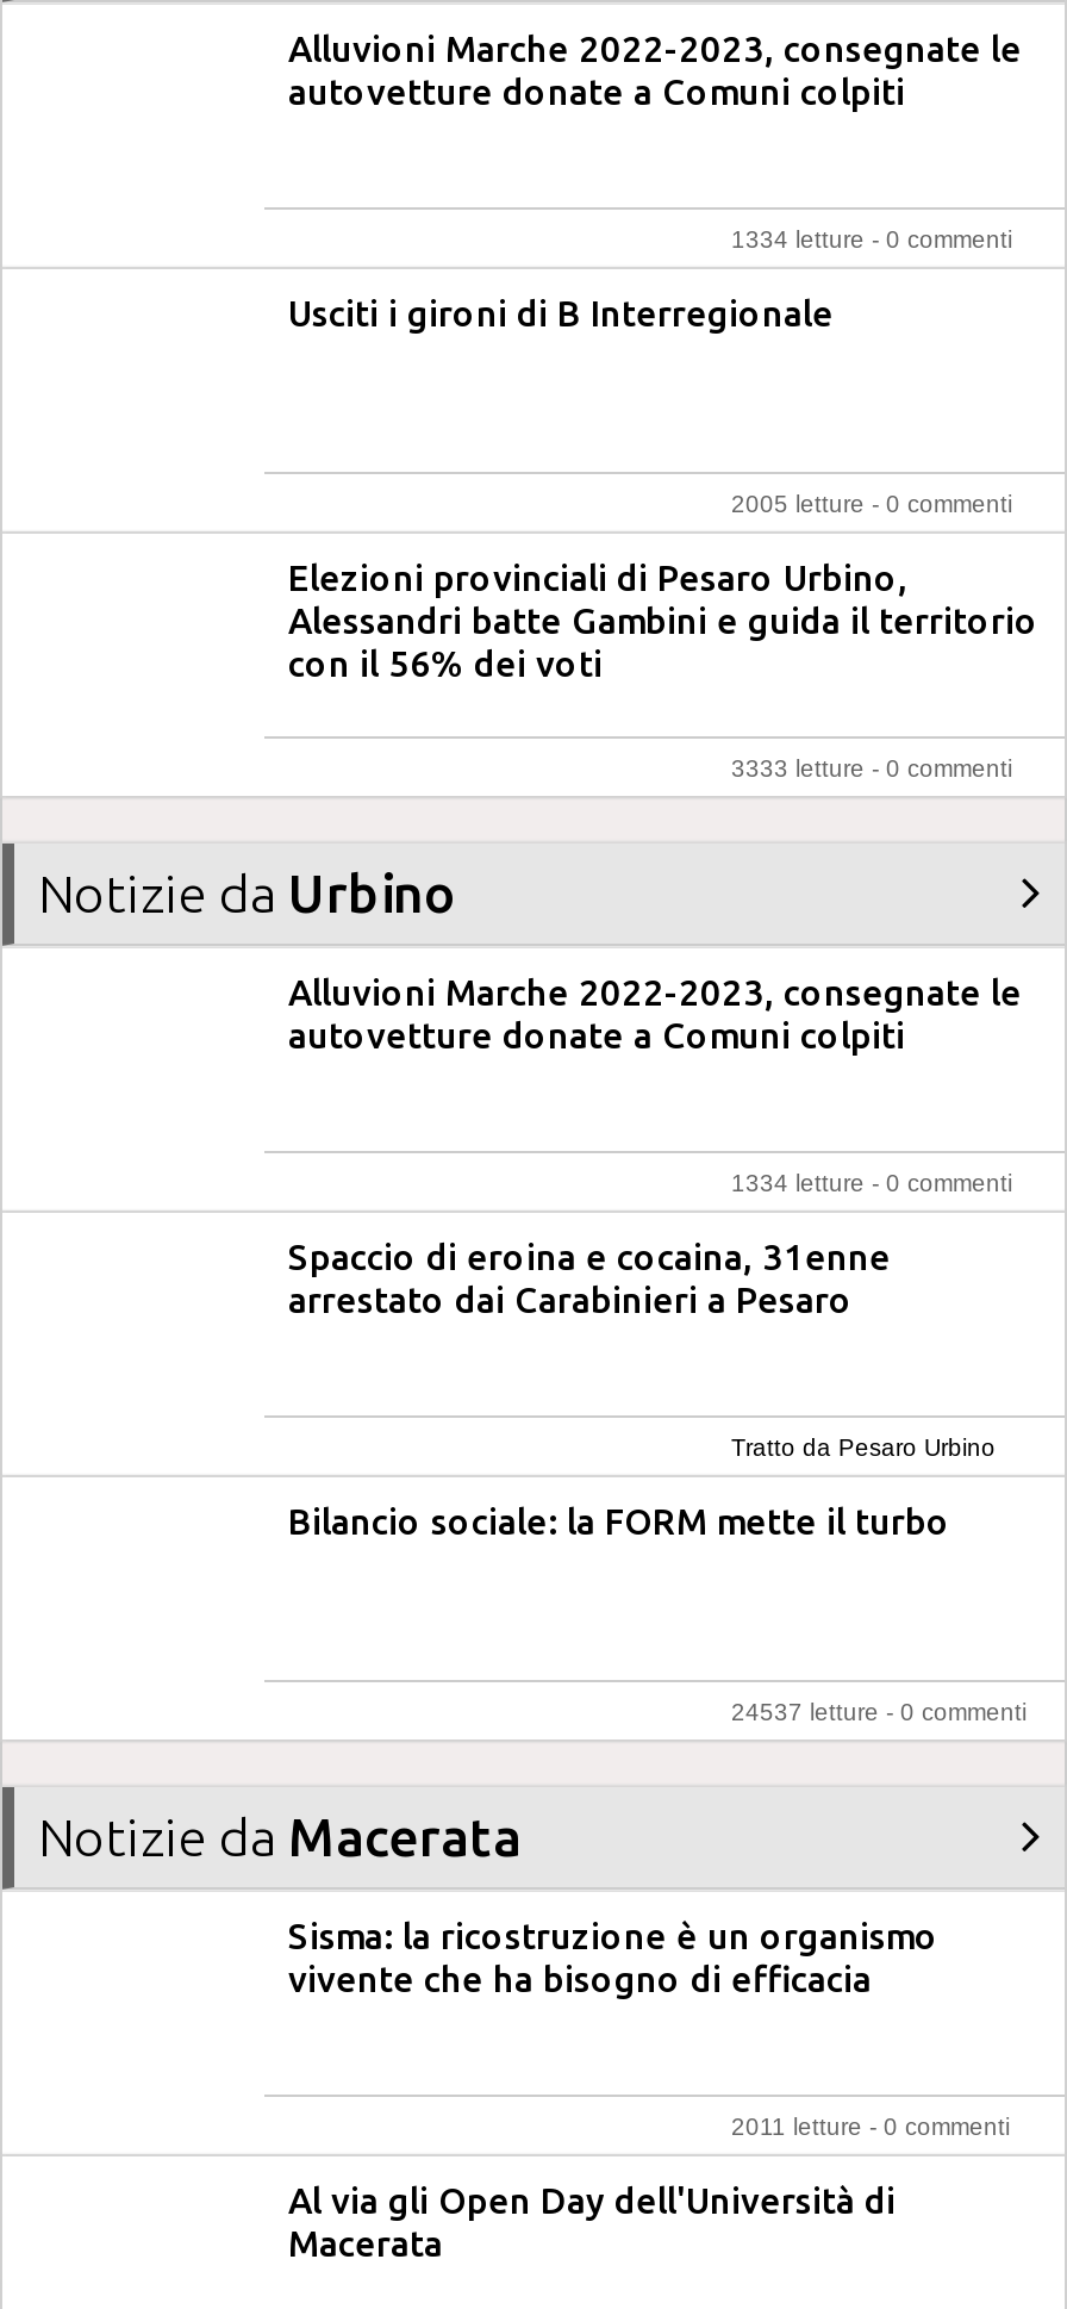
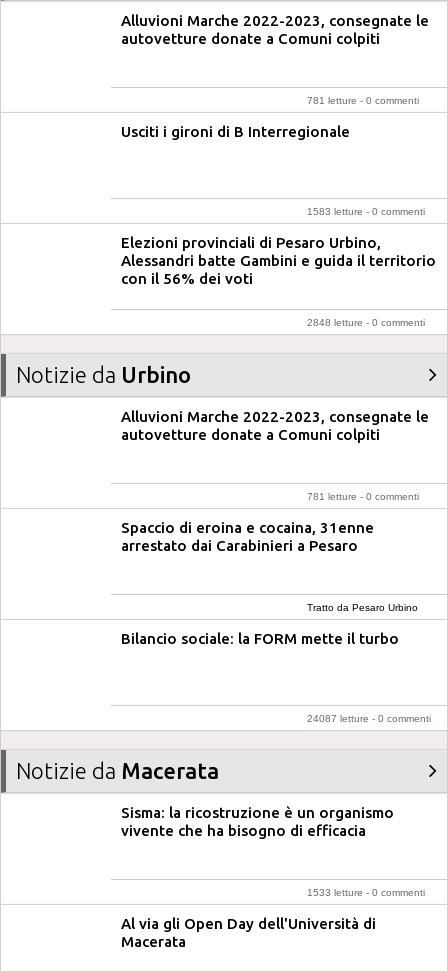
- 1334 letture - 0 commenti
+ 781 letture - 0 commenti

- 2005 letture - 0 commenti
+ 1583 letture - 0 commenti

- 3333 letture - 0 commenti
+ 2848 letture - 0 commenti

- 1334 letture - 0 commenti
+ 781 letture - 0 commenti

- 24537 letture - 0 commenti
+ 24087 letture - 0 commenti

- 2011 letture - 0 commenti
+ 1533 letture - 0 commenti
